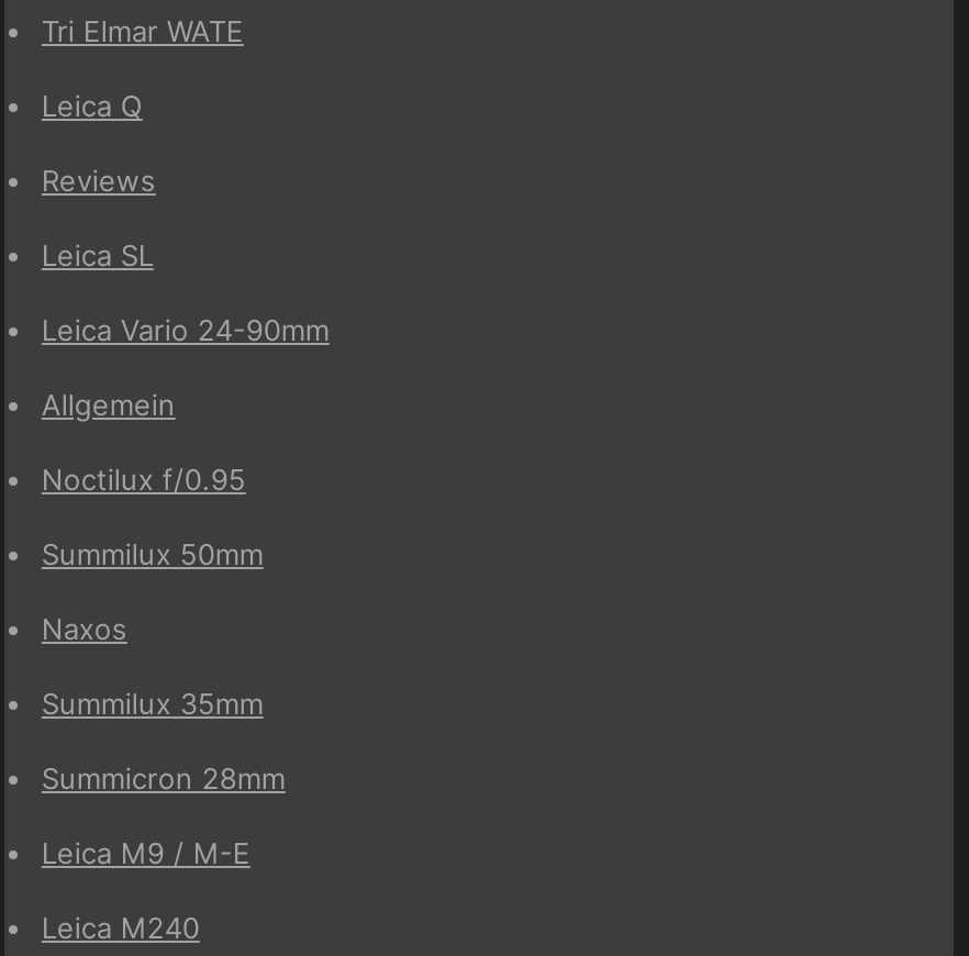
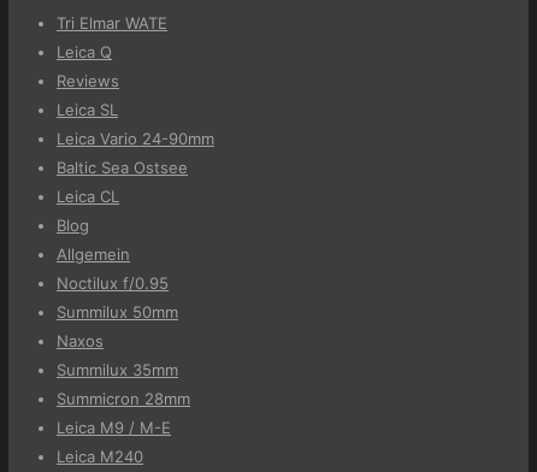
+ Baltic Sea Ostsee
+ Leica CL
+ Blog

moved down: Allgemein
